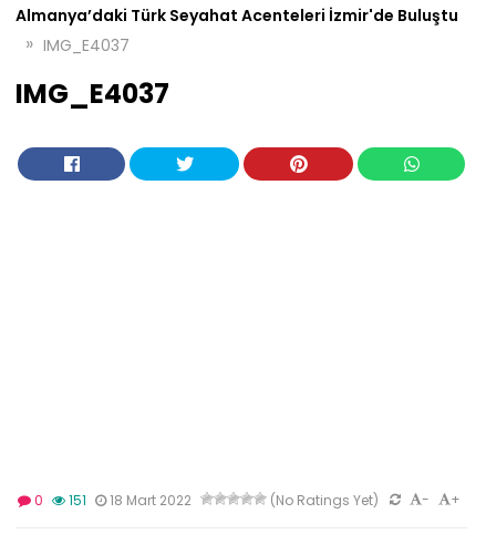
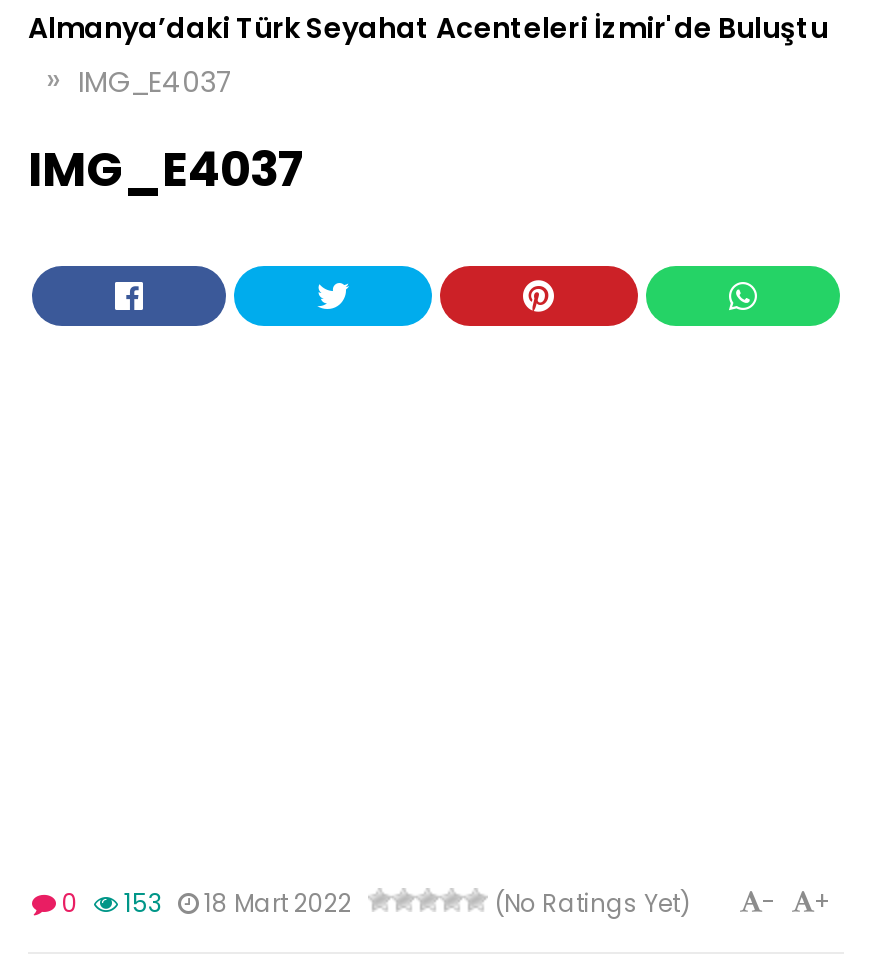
- 0 151 18 Mart 2022
+ 0 153 18 Mart 2022
